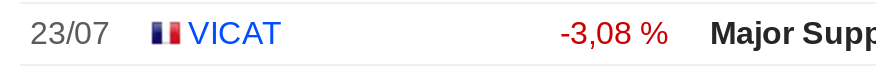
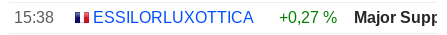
- 23/07
- VICAT
- -3,08 %
+ 15:38
+ ESSILORLUXOTTICA
+ +0,27 %
